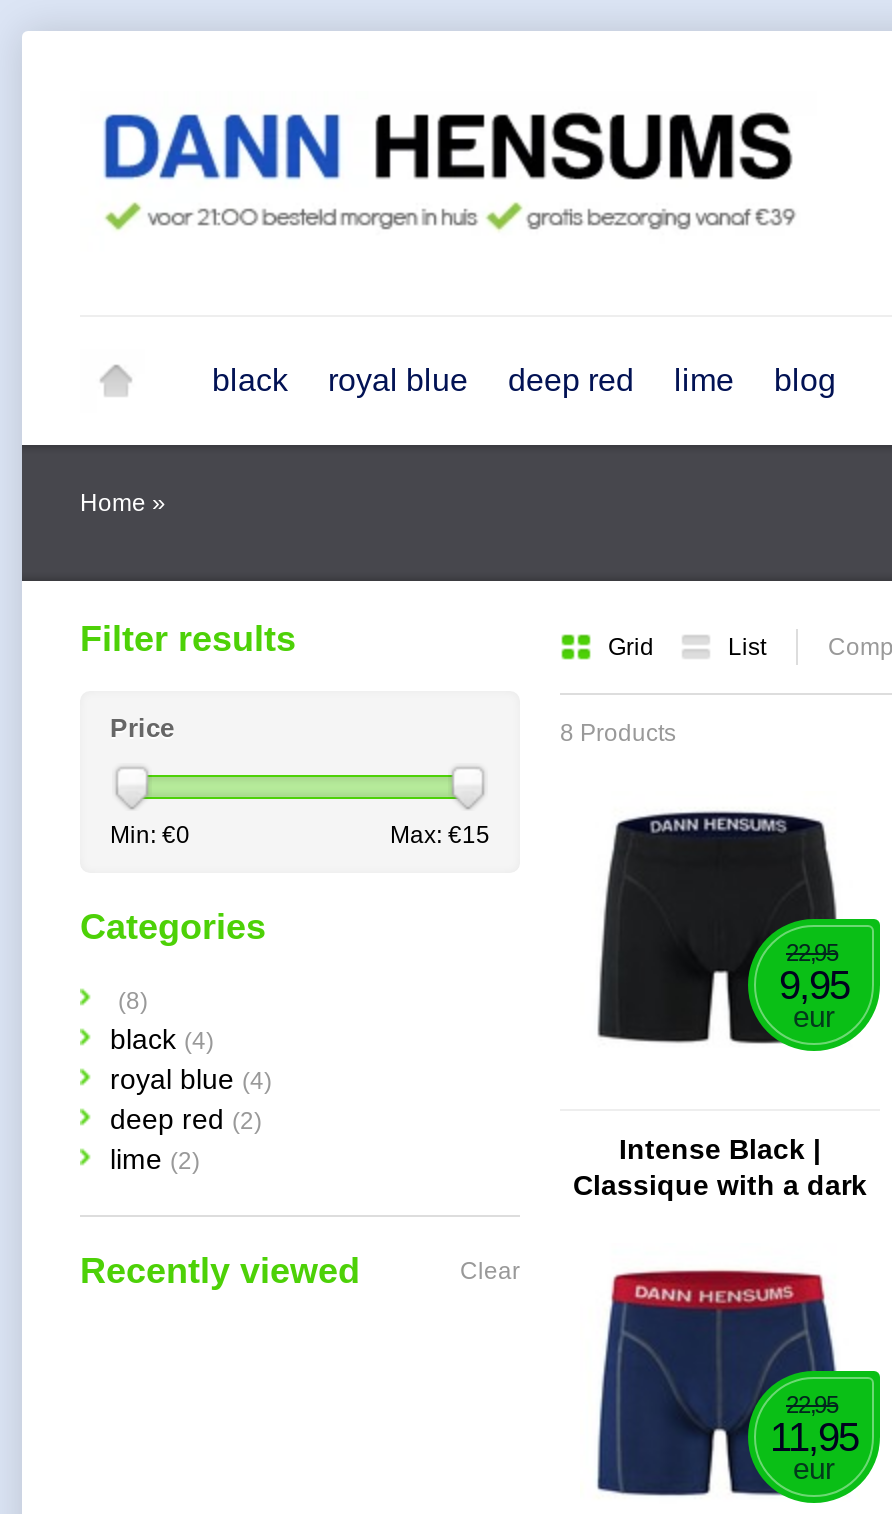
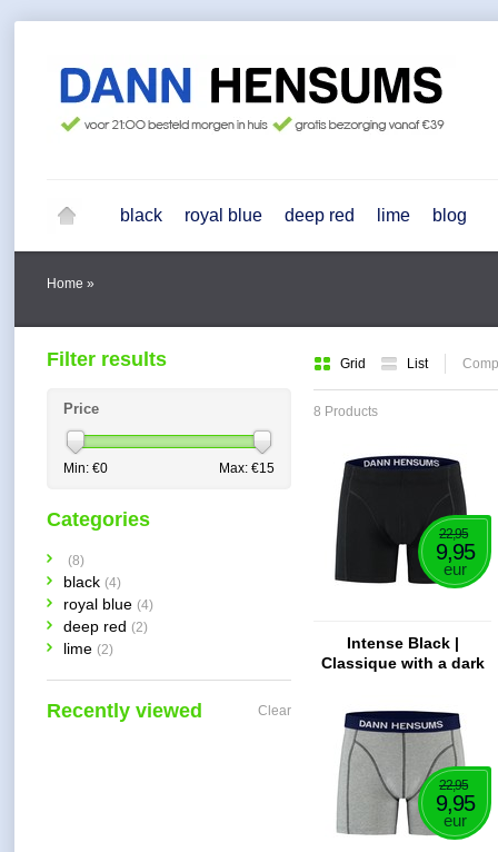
- [image]
- 11,95
+ [image]
+ 9,95
